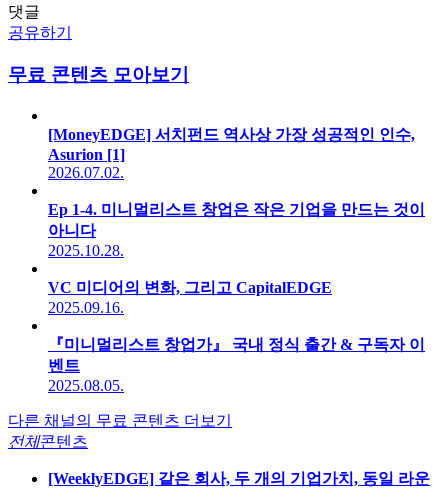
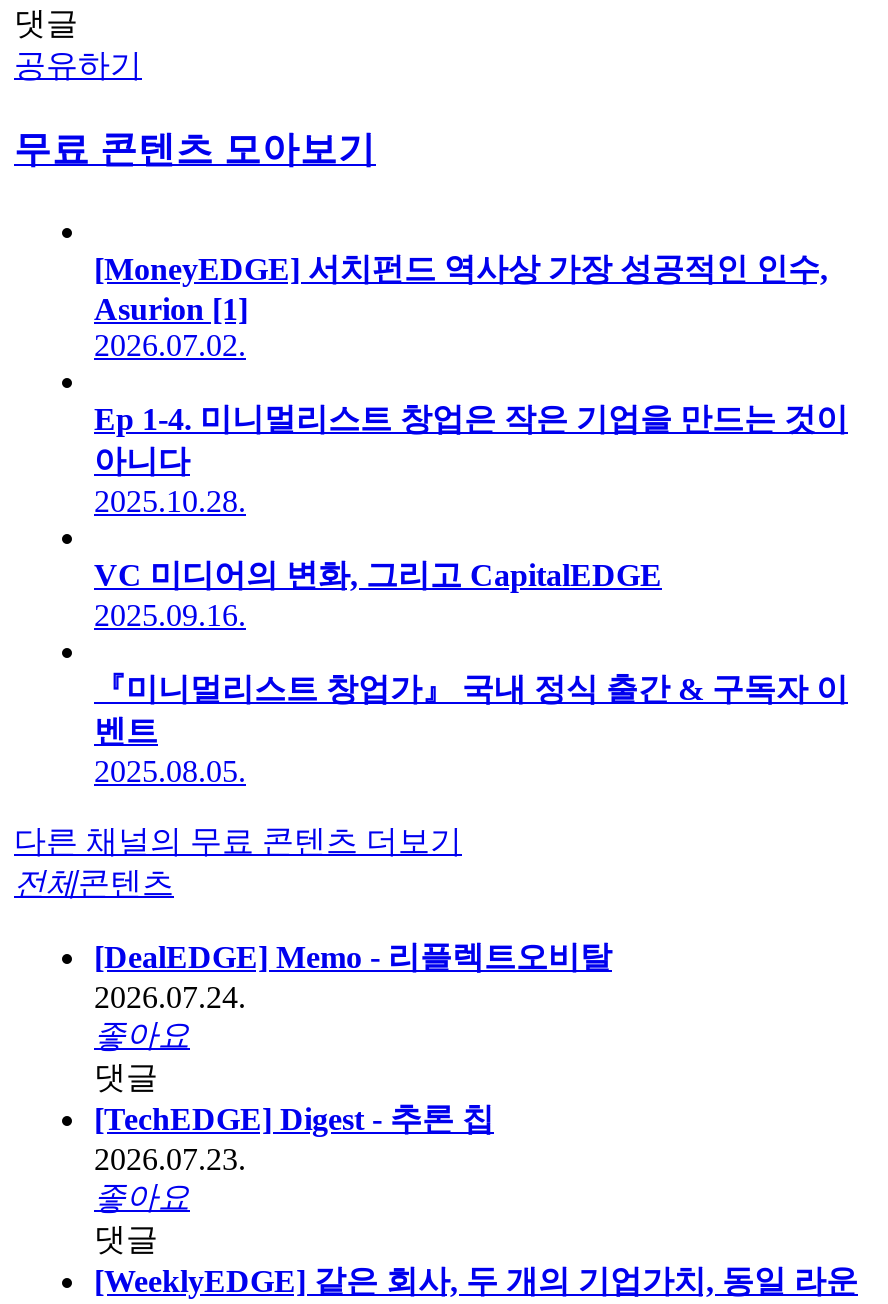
+ [DealEDGE] Memo - 리플렉트오비탈
+ 2026.07.24.
+ 좋아요
+ 댓글
+ [TechEDGE] Digest - 추론 칩
+ 2026.07.23.
+ 좋아요
+ 댓글
